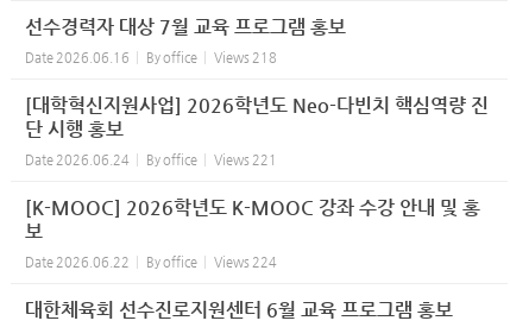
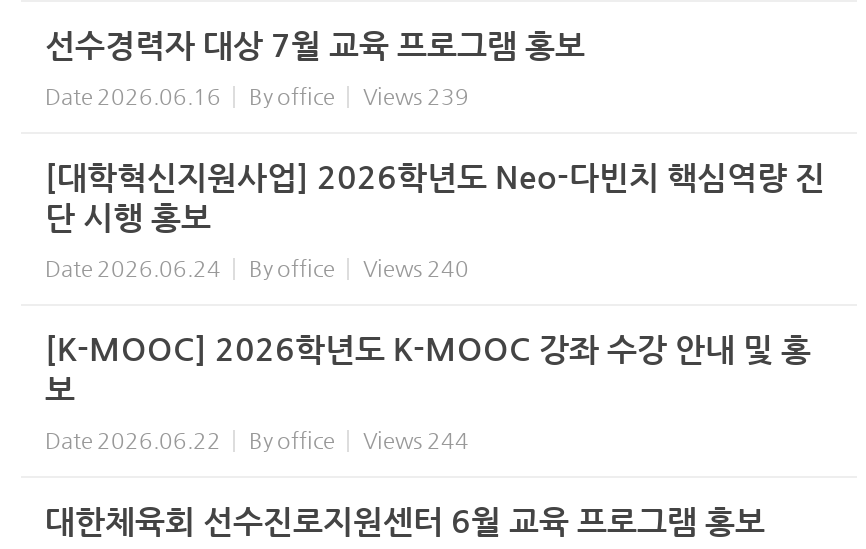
- Date 2026.06.16 By office Views 218
+ Date 2026.06.16 By office Views 239

- Date 2026.06.24 By office Views 221
+ Date 2026.06.24 By office Views 240

- Date 2026.06.22 By office Views 224
+ Date 2026.06.22 By office Views 244
